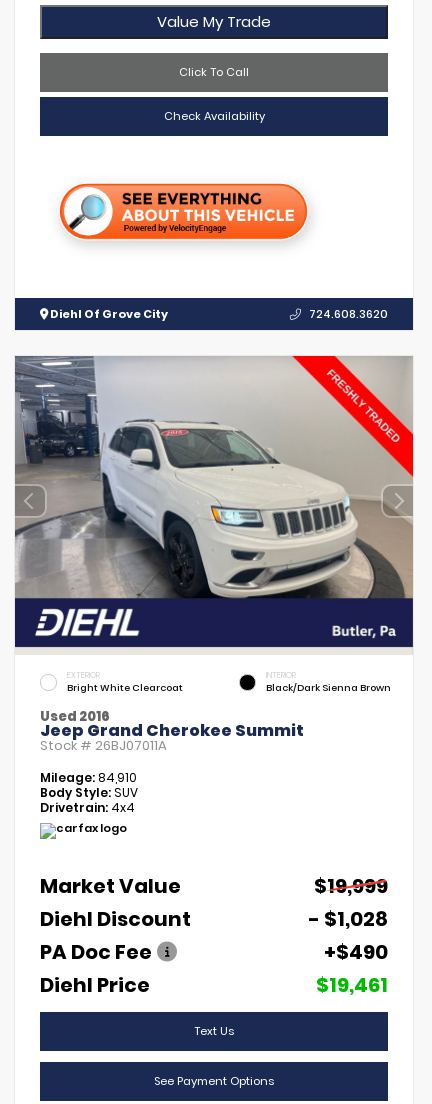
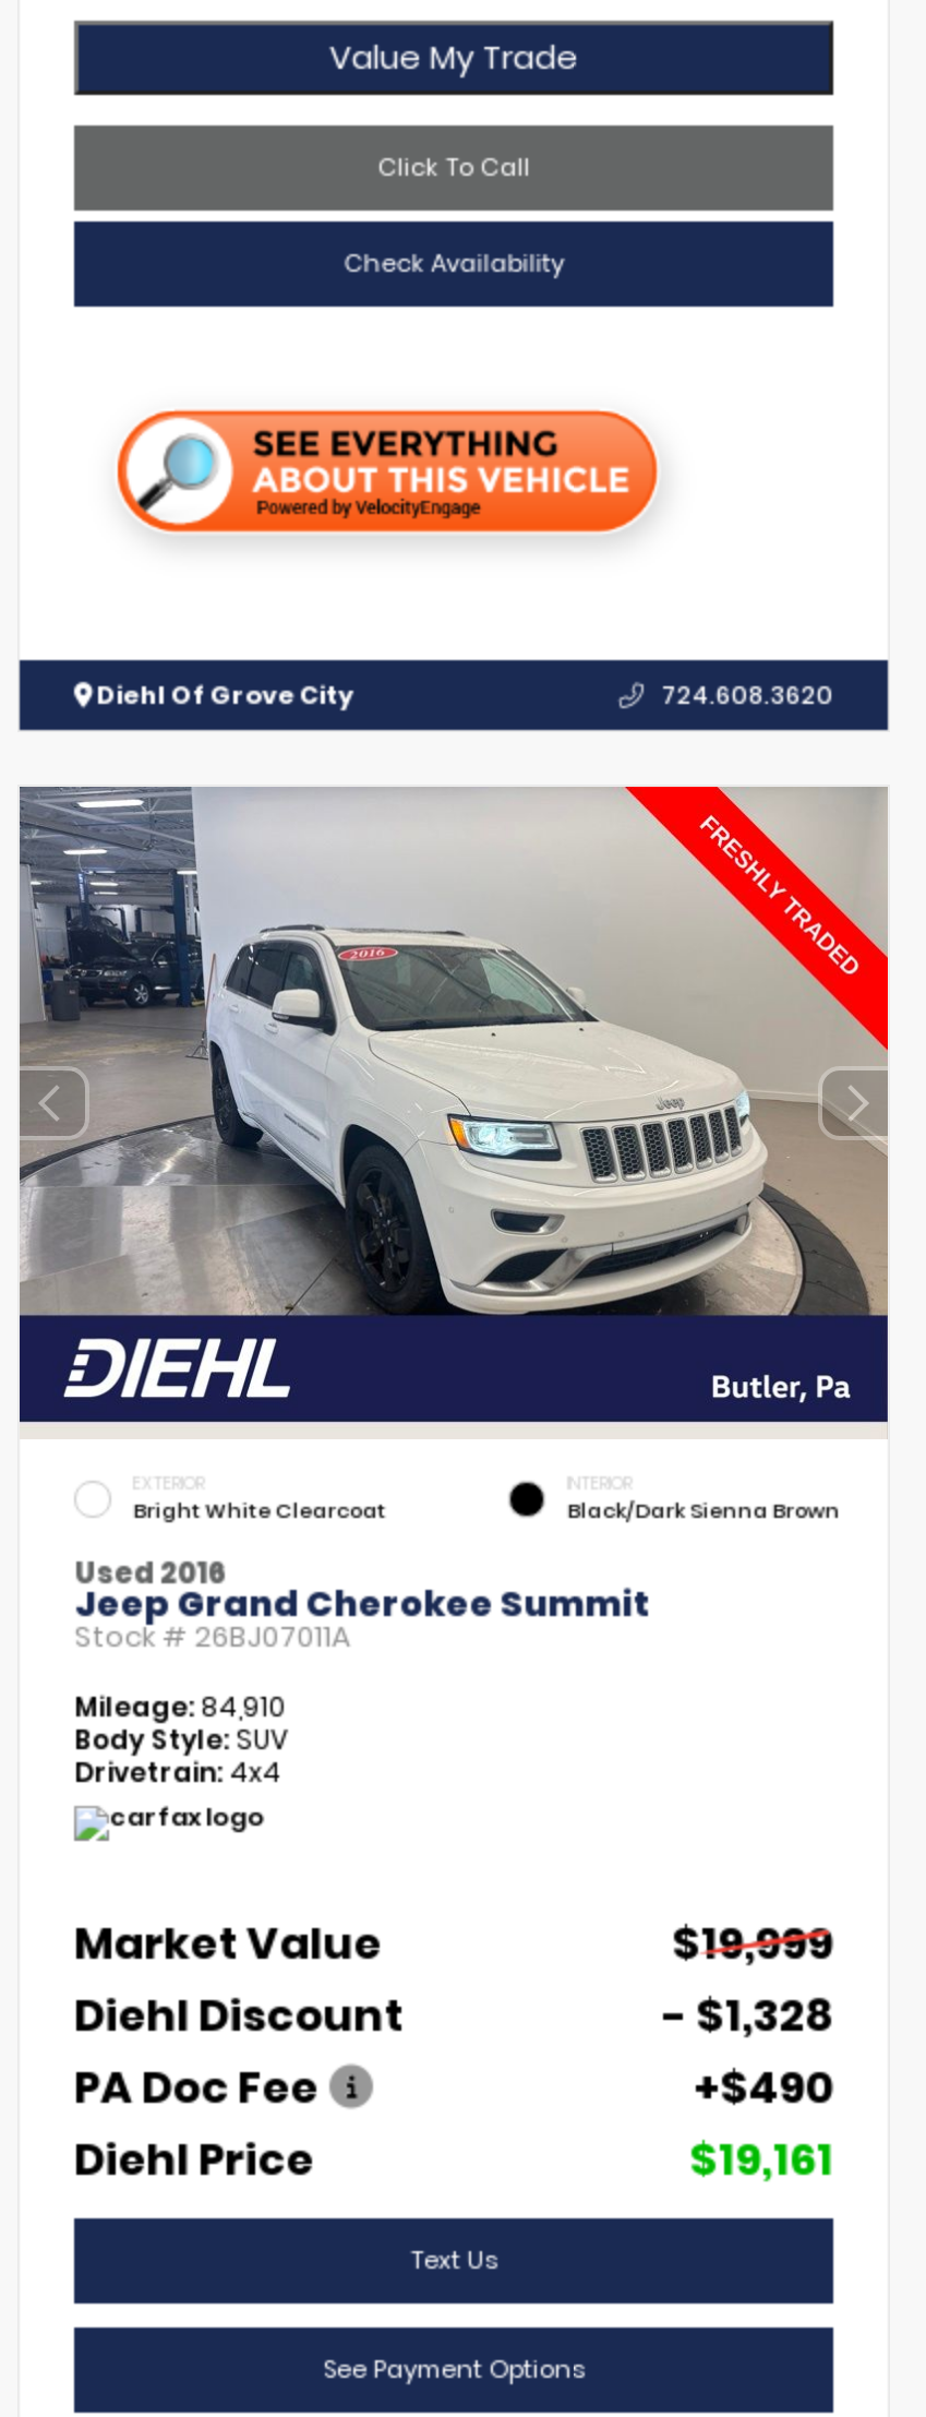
- - $1,028
+ - $1,328

- $19,461
+ $19,161
